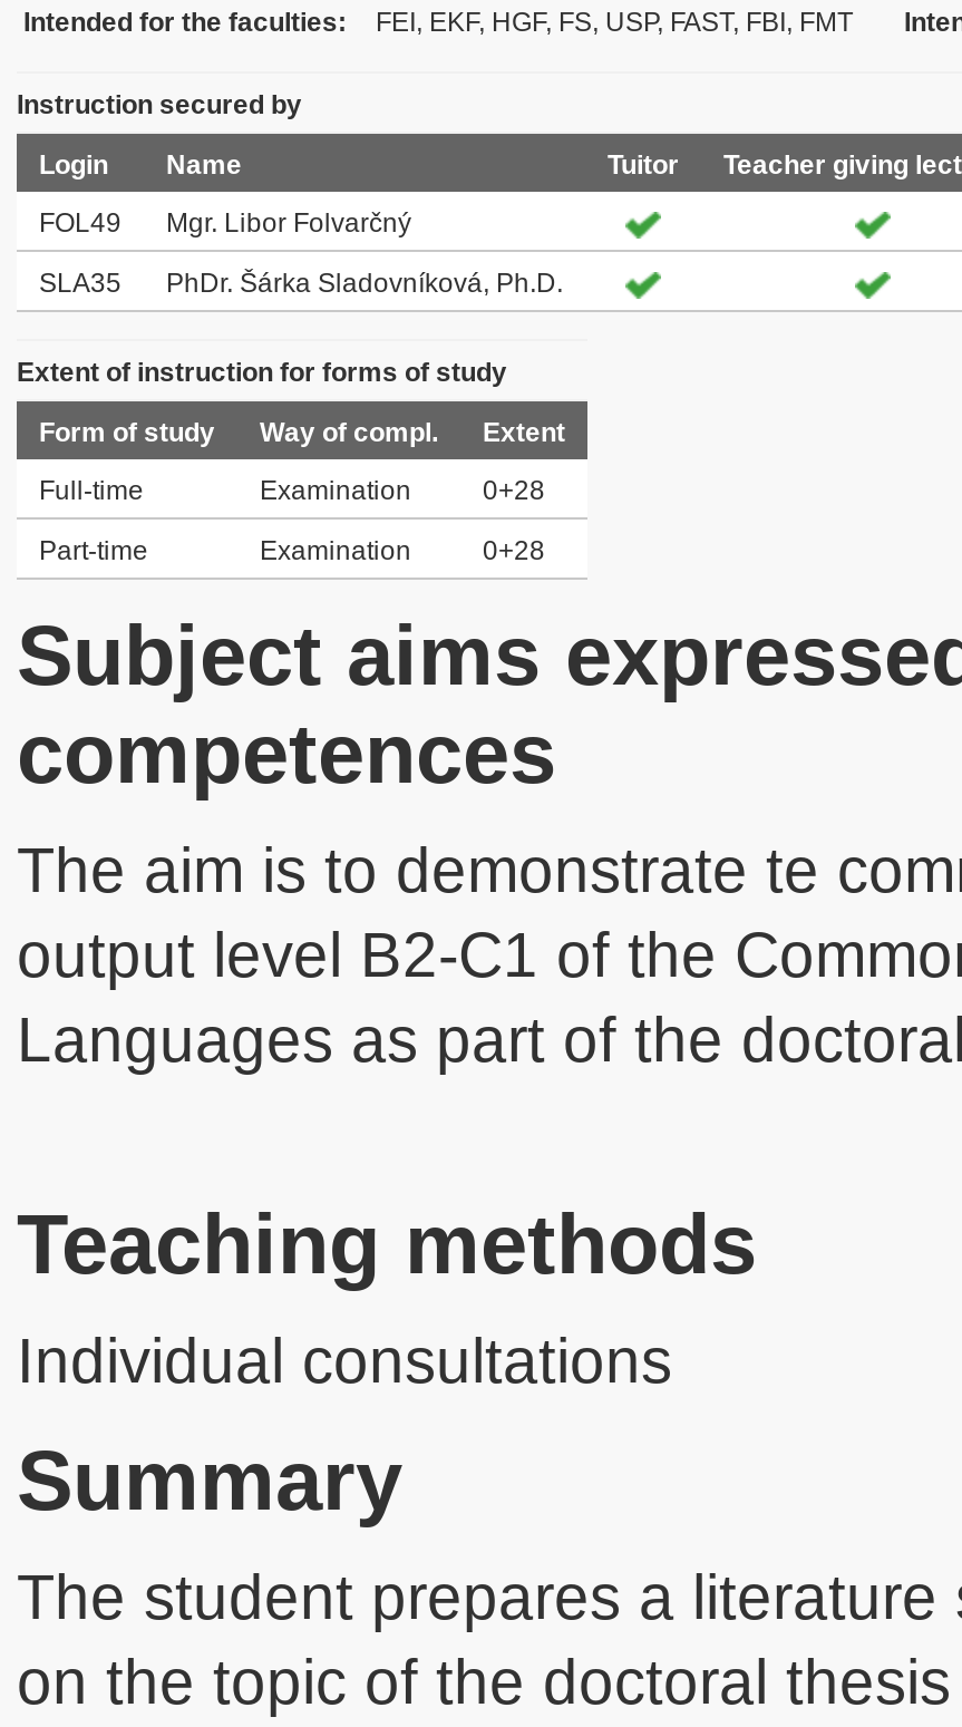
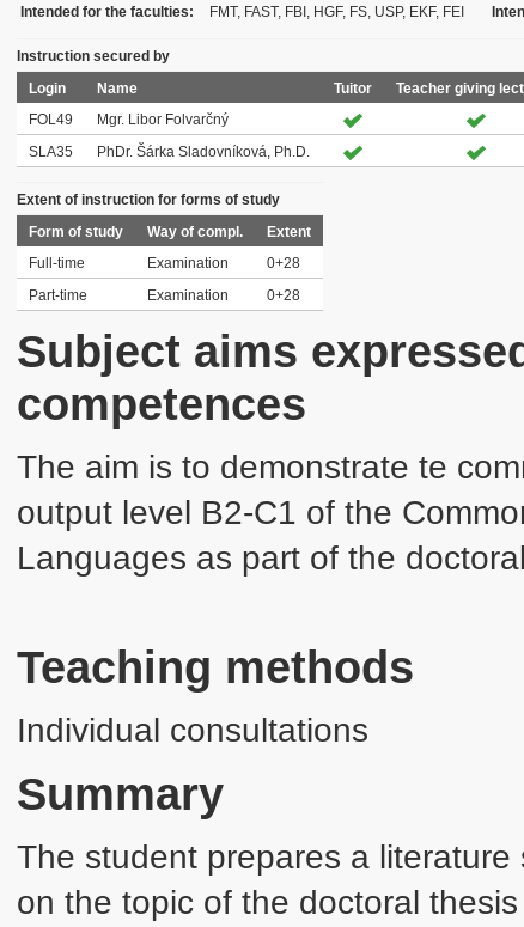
- FEI, EKF, HGF, FS, USP, FAST, FBI, FMT
+ FMT, FAST, FBI, HGF, FS, USP, EKF, FEI
